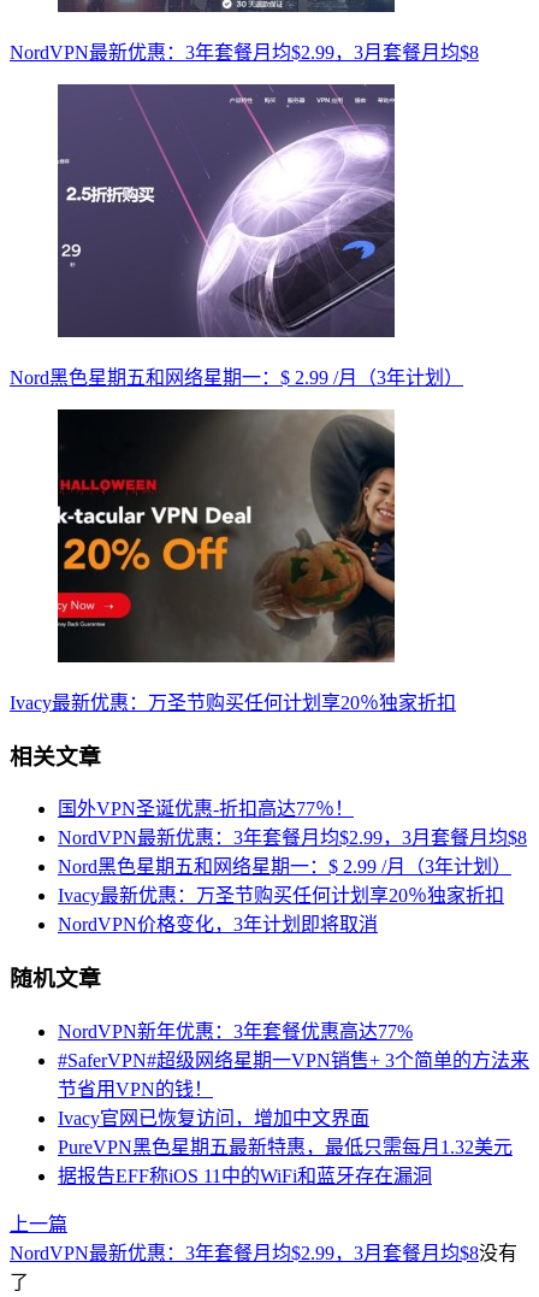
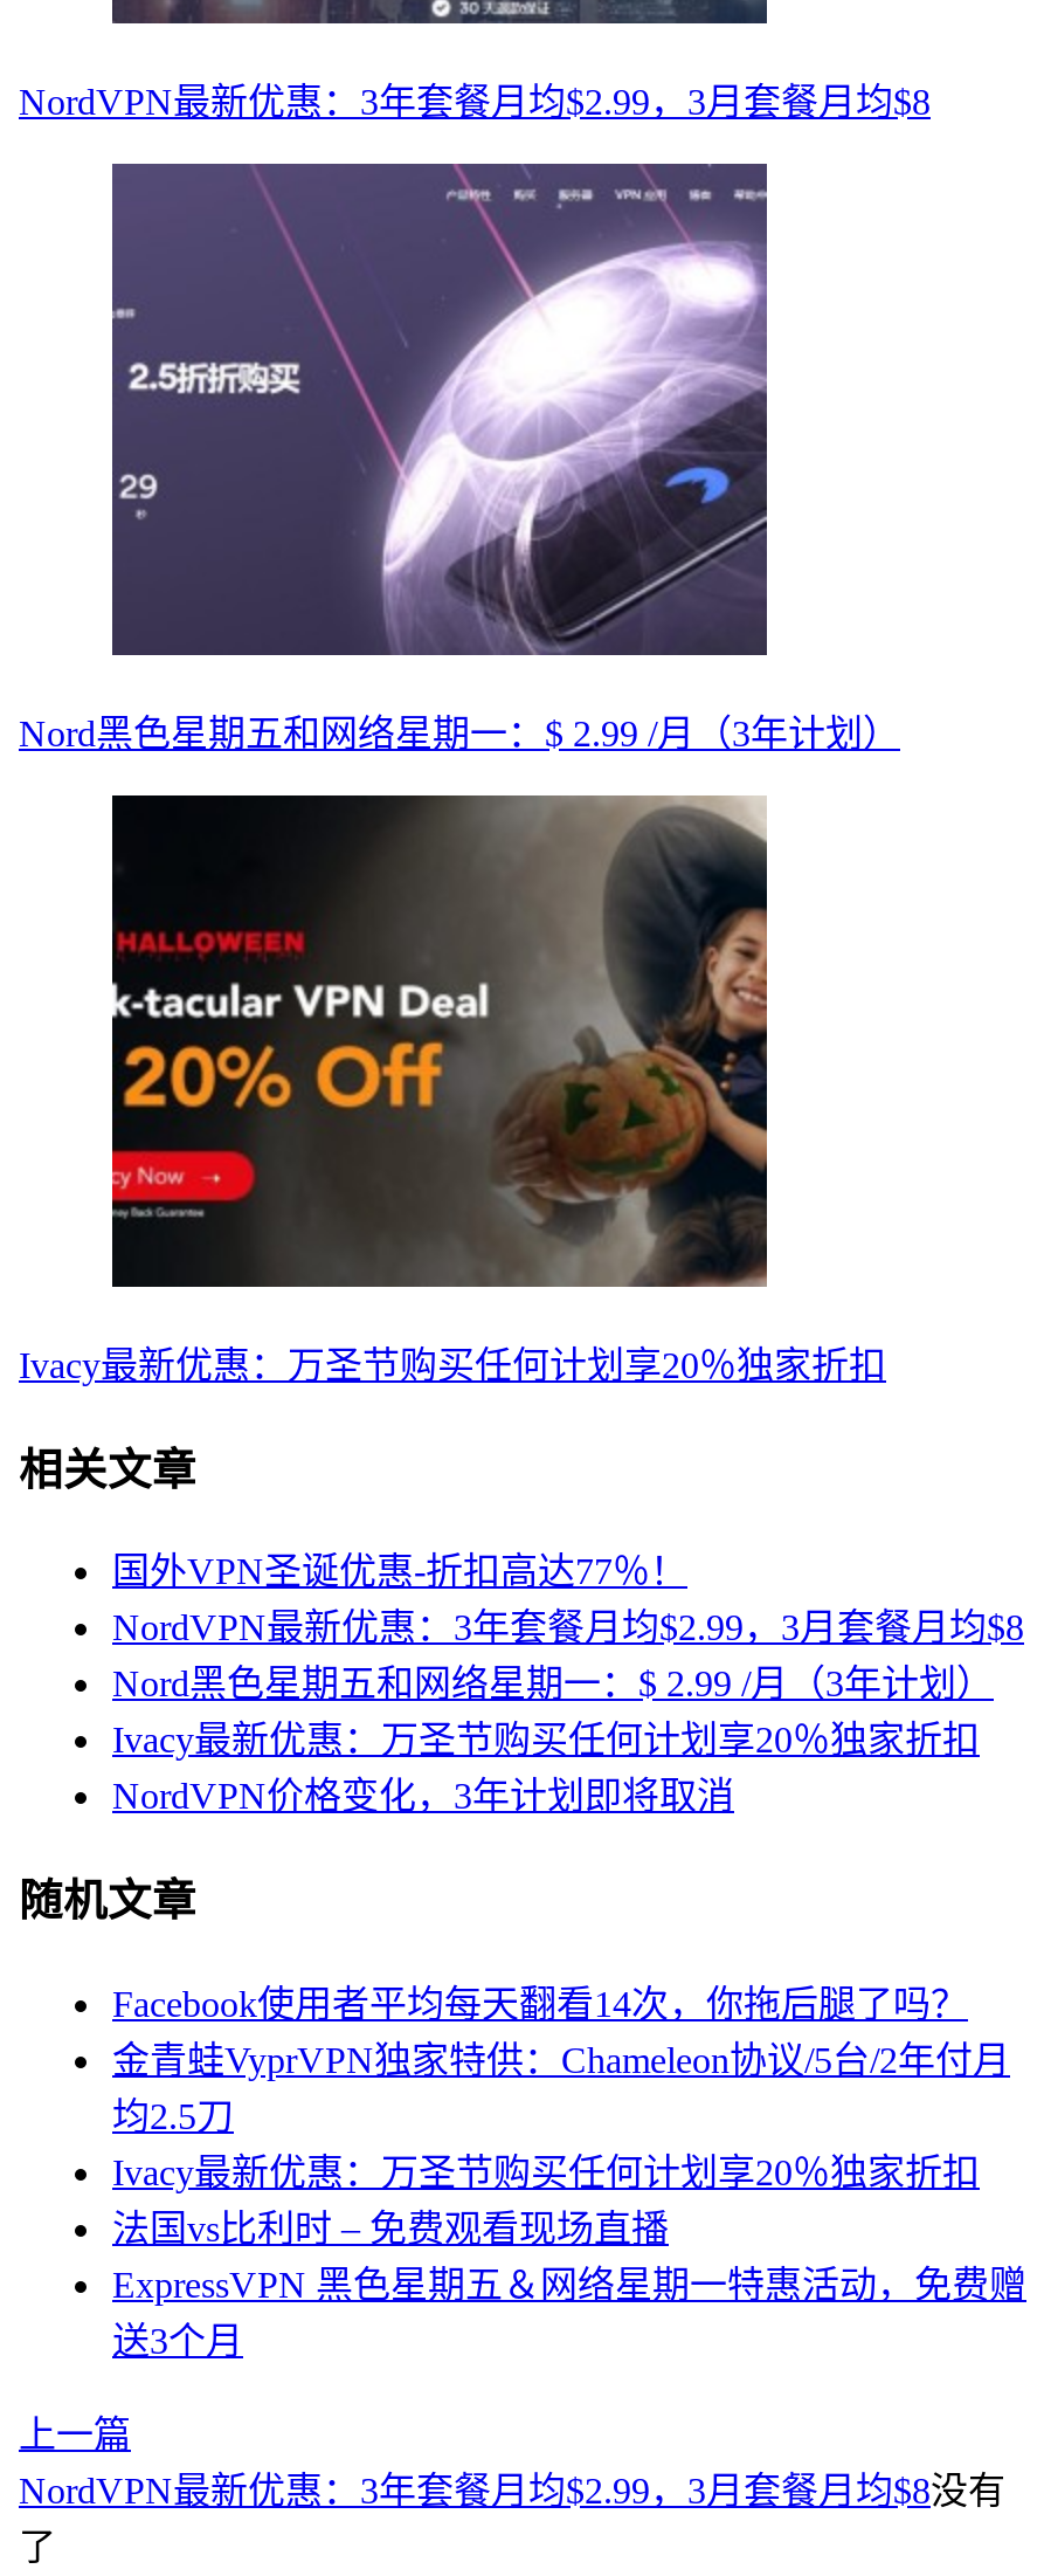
- NordVPN新年优惠：3年套餐优惠高达77%
- #SaferVPN#超级网络星期一VPN销售+ 3个简单的方法来
- 节省用VPN的钱！
- Ivacy官网已恢复访问，增加中文界面
- PureVPN黑色星期五最新特惠，最低只需每月1.32美元
- 据报告EFF称iOS 11中的WiFi和蓝牙存在漏洞
+ Facebook使用者平均每天翻看14次，你拖后腿了吗？
+ 金青蛙VyprVPN独家特供：Chameleon协议/5台/2年付月
+ 均2.5刀
+ Ivacy最新优惠：万圣节购买任何计划享20％独家折扣
+ 法国vs比利时 – 免费观看现场直播
+ ExpressVPN 黑色星期五＆网络星期一特惠活动，免费赠
+ 送3个月
